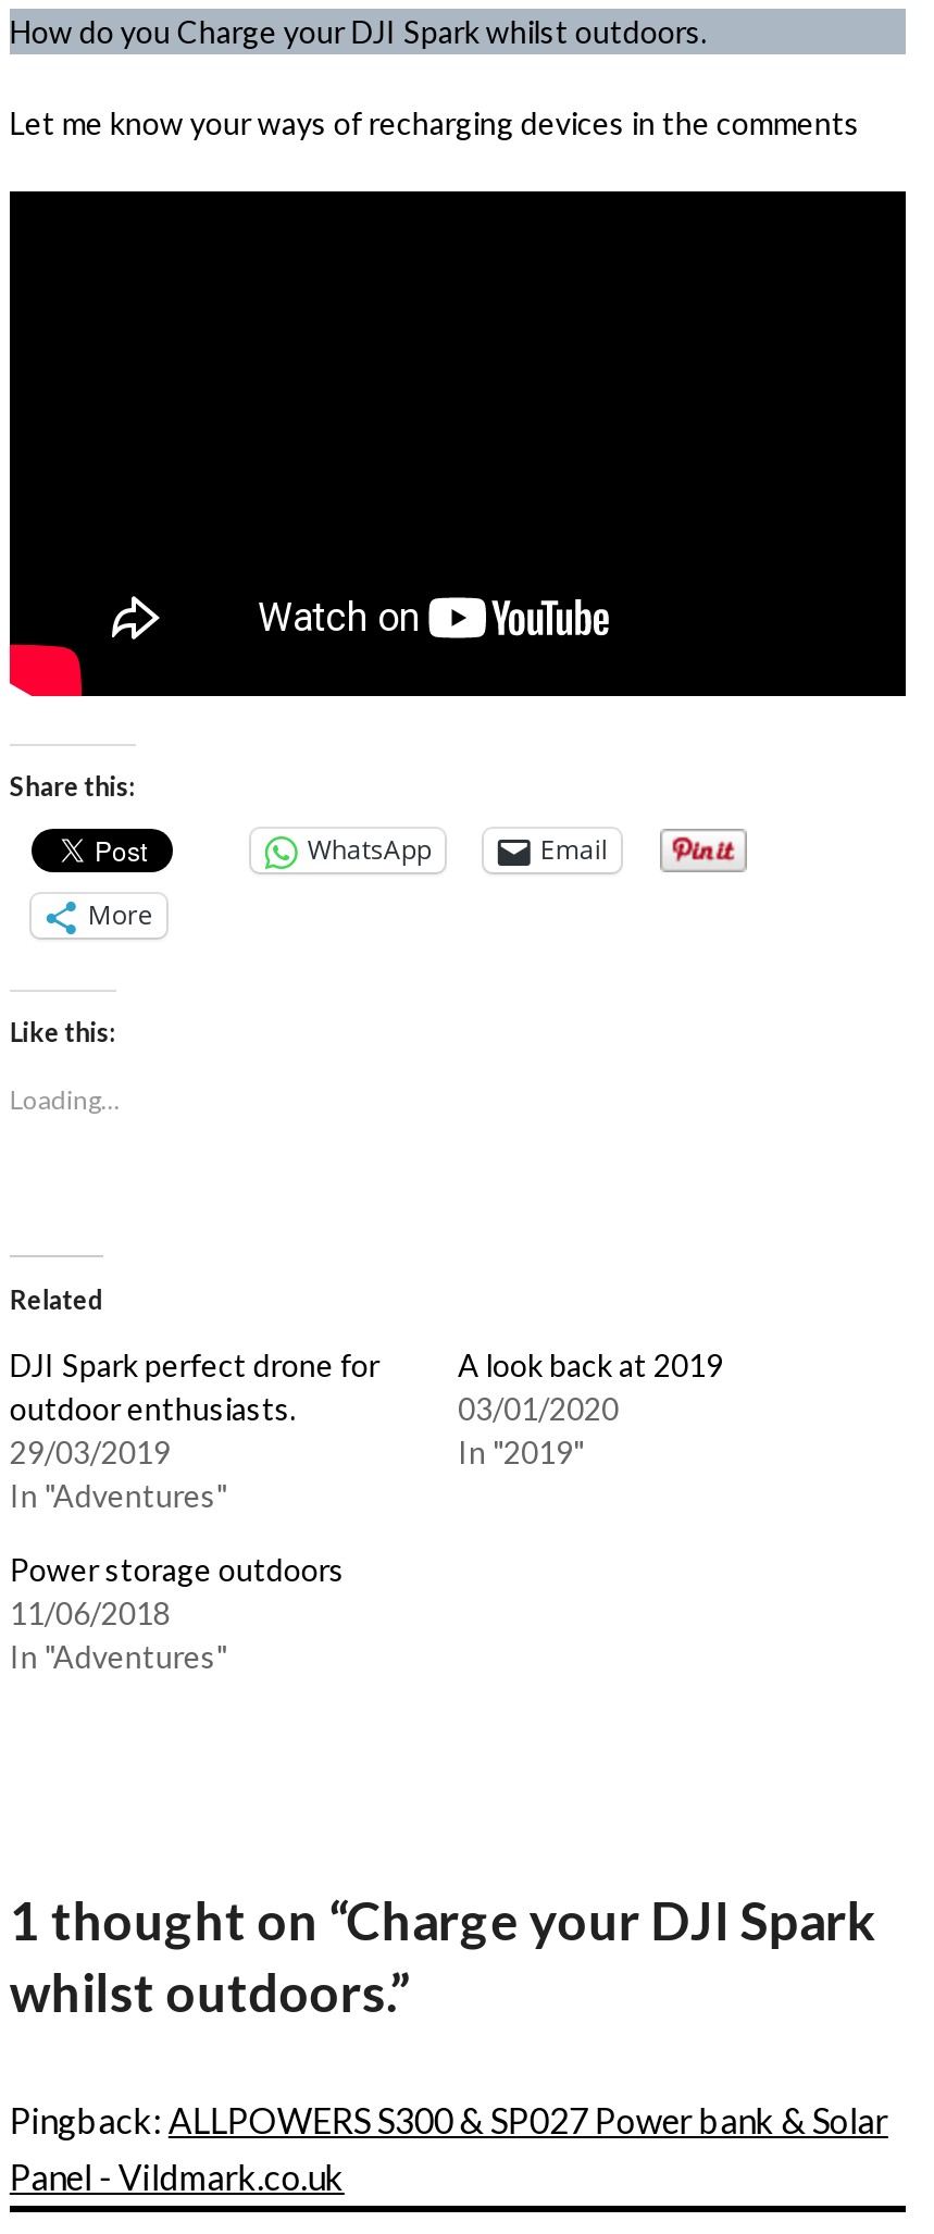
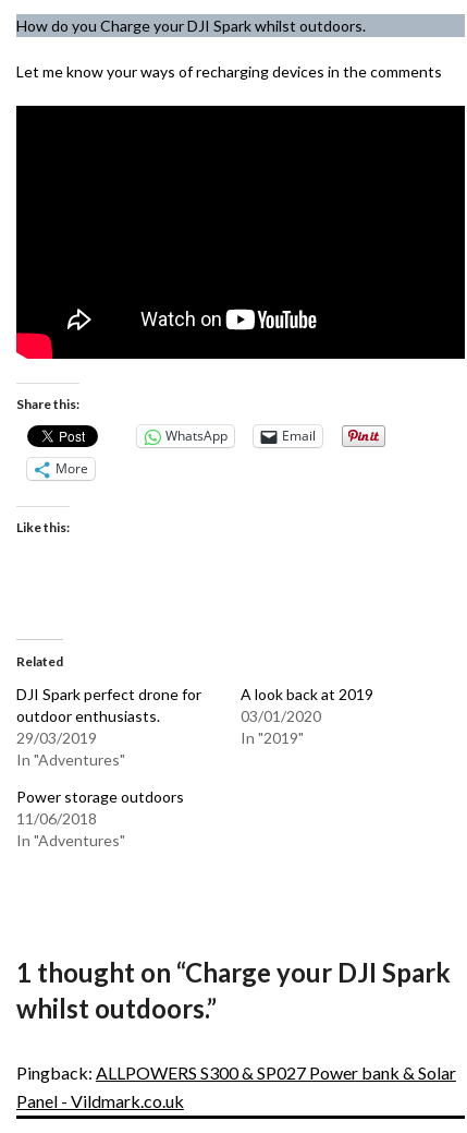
- Loading...
